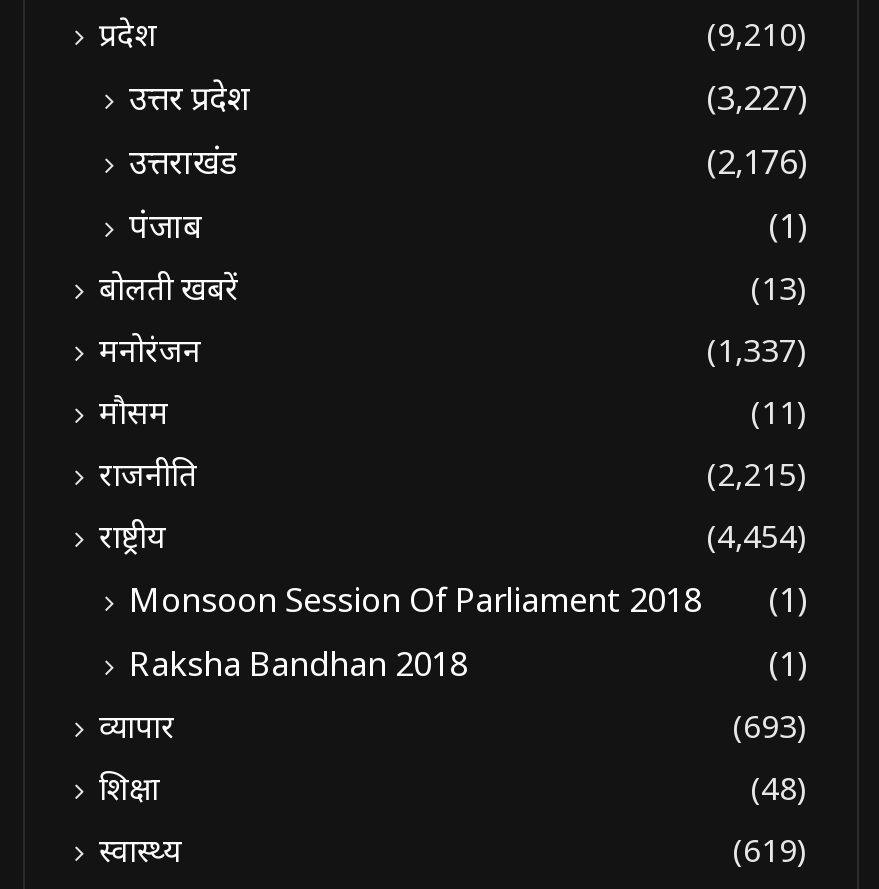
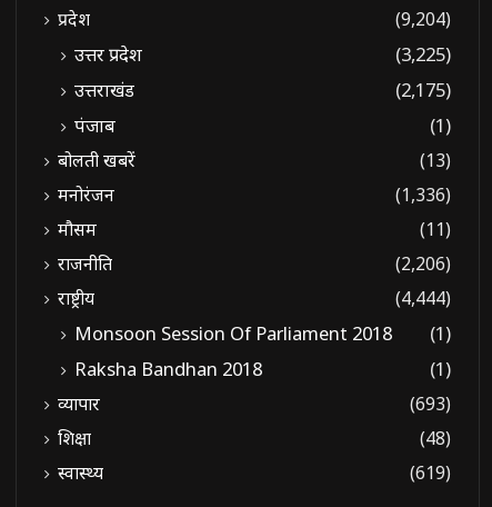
- (9,210)
+ (9,204)

- (3,227)
+ (3,225)

- (2,176)
+ (2,175)

- (1,337)
+ (1,336)

- (2,215)
+ (2,206)

- (4,454)
+ (4,444)
